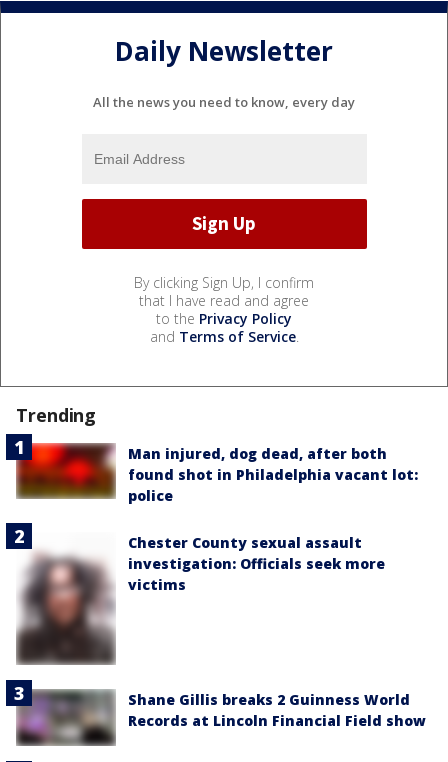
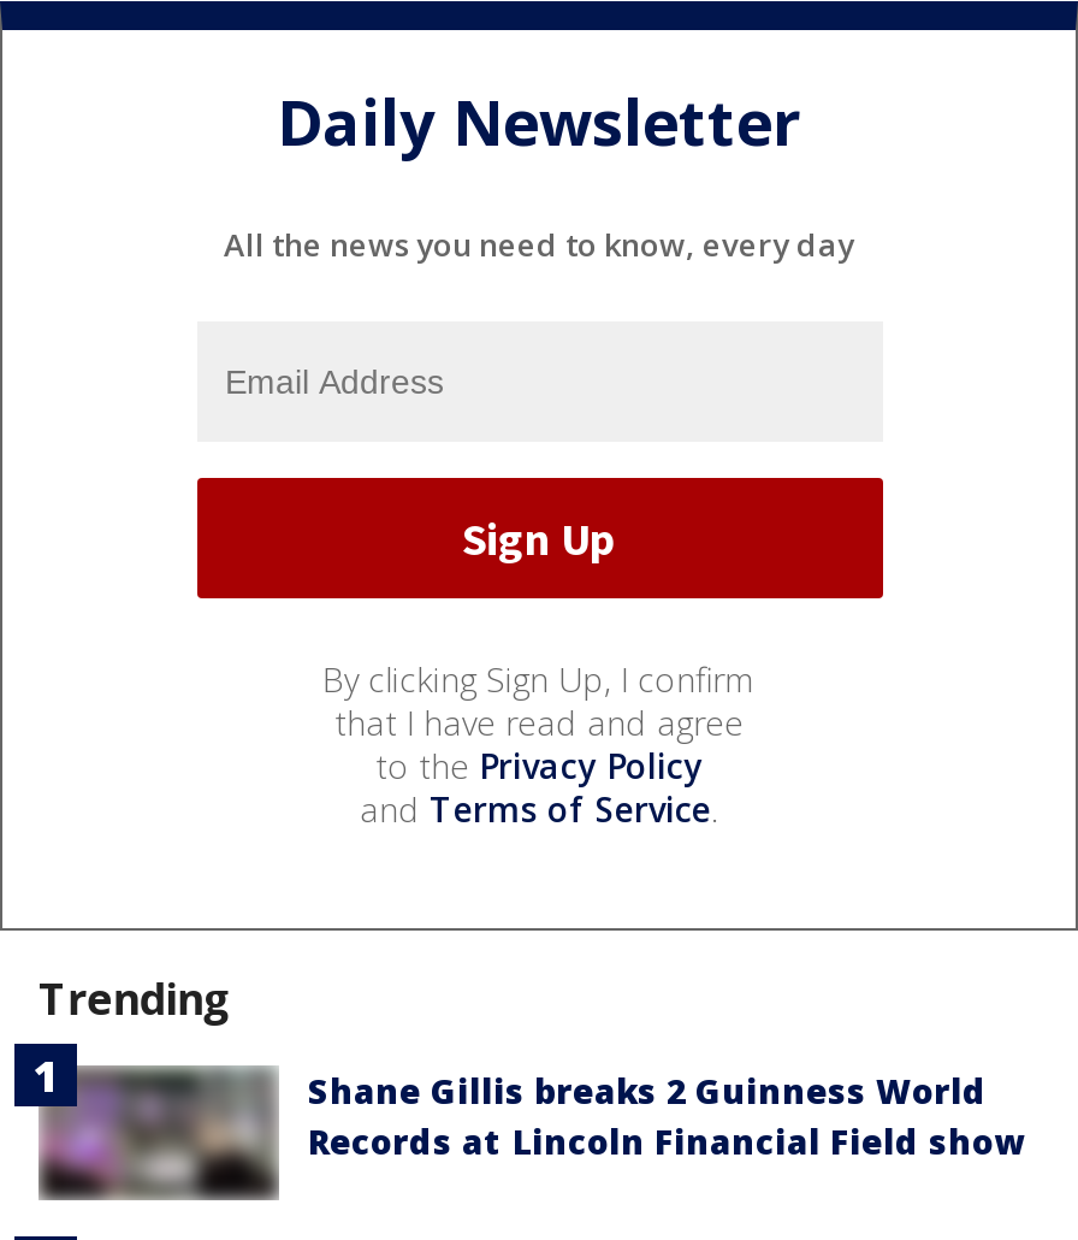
- [image]
- Man injured, dog dead, after both
- found shot in Philadelphia vacant lot:
- police
- Chester County sexual assault
- investigation: Officials seek more
- victims

- [image]
